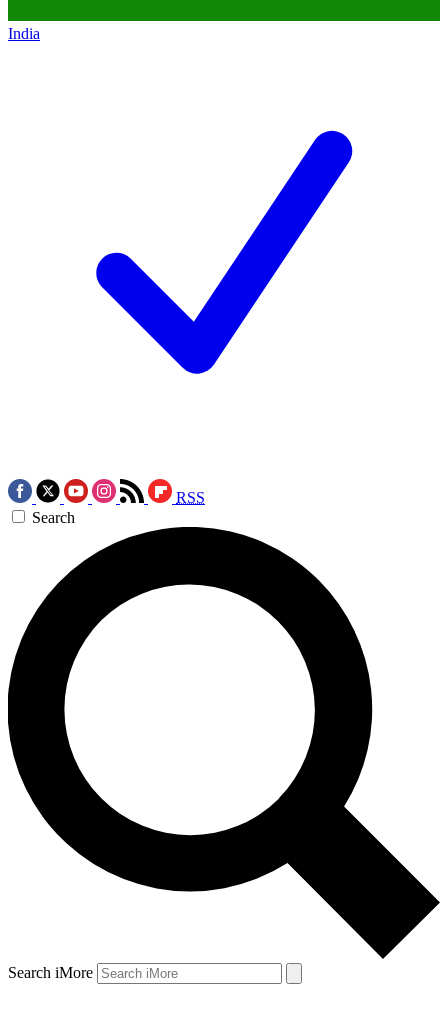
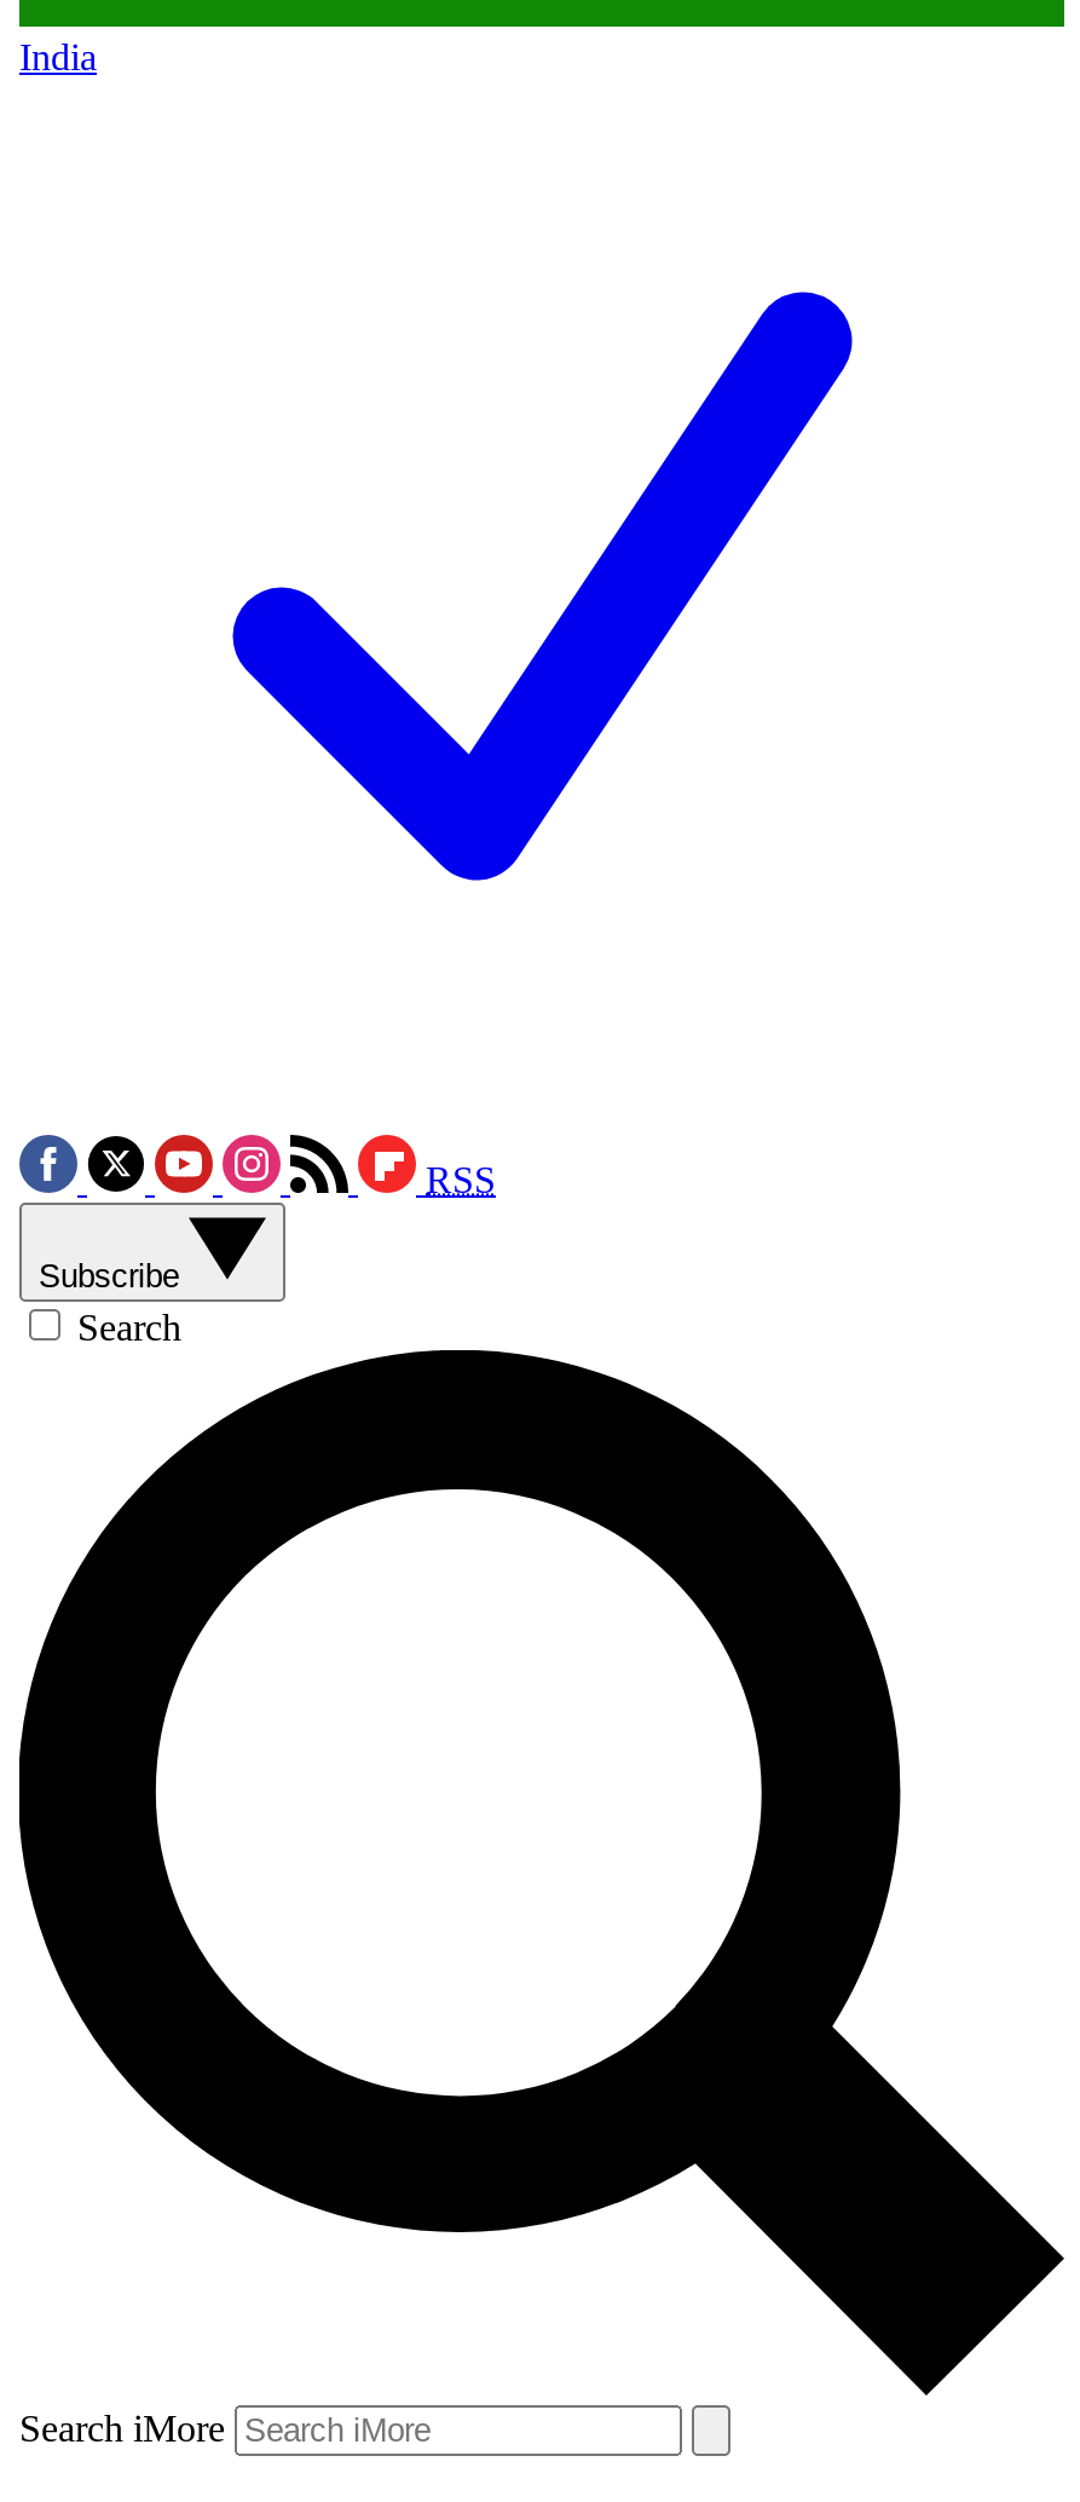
+ Subscribe
